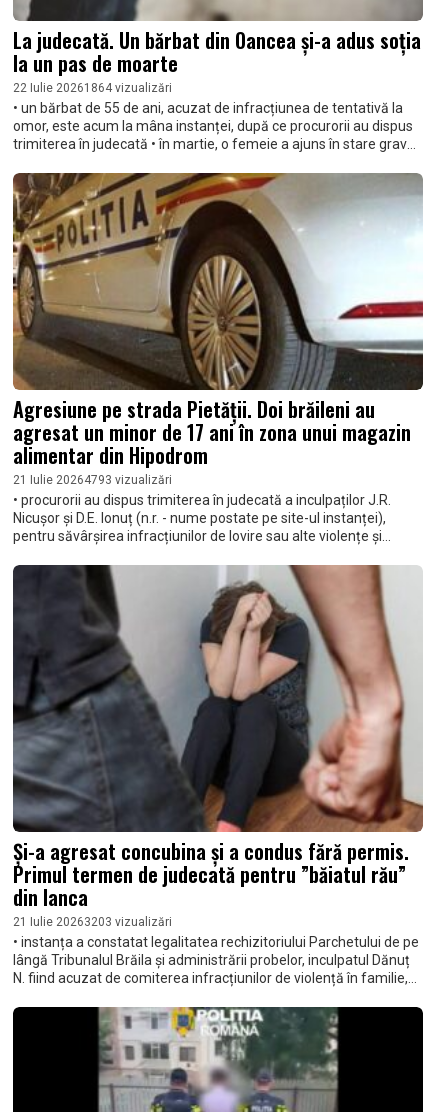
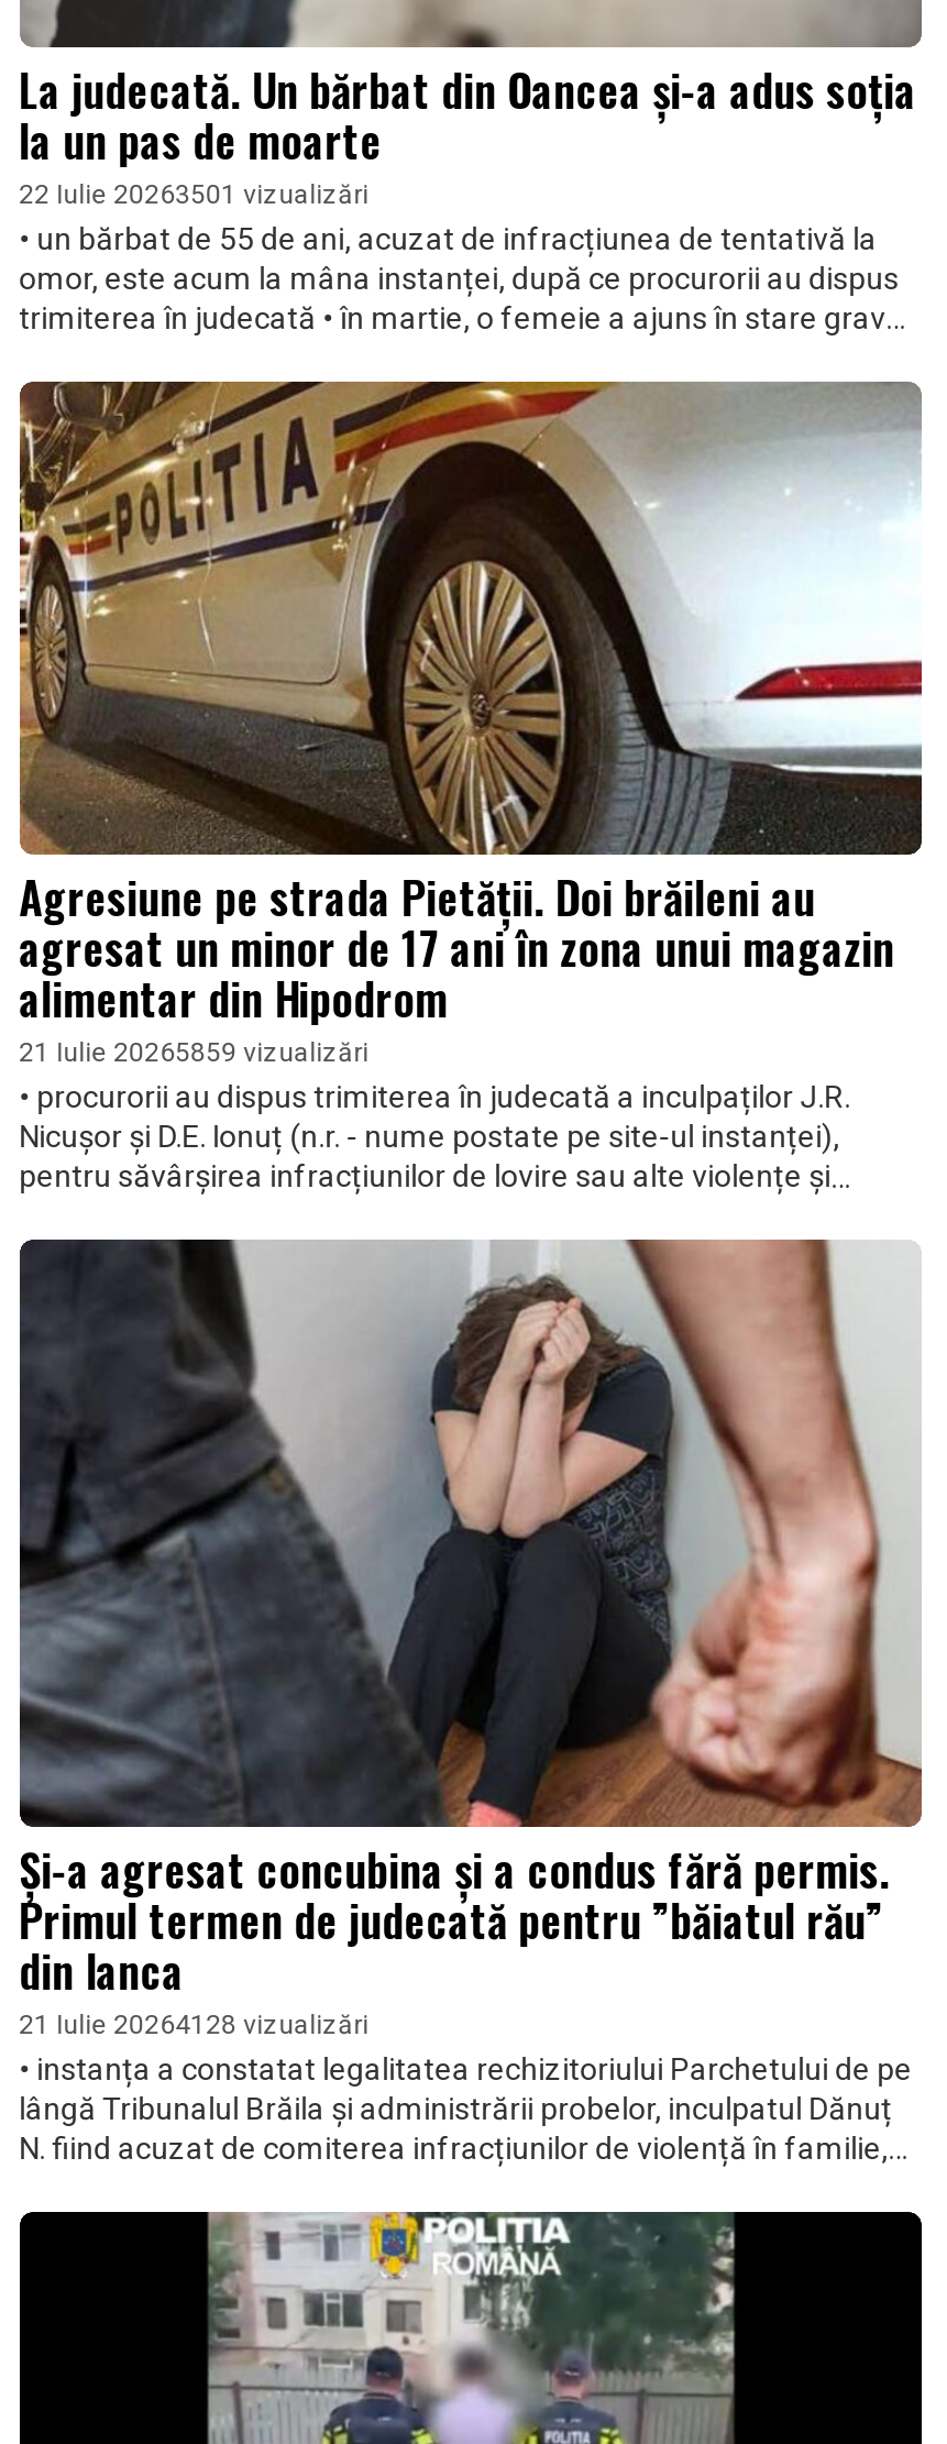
- 22 Iulie 20261864 vizualizări
+ 22 Iulie 20263501 vizualizări

- 21 Iulie 20264793 vizualizări
+ 21 Iulie 20265859 vizualizări

- 21 Iulie 20263203 vizualizări
+ 21 Iulie 20264128 vizualizări
